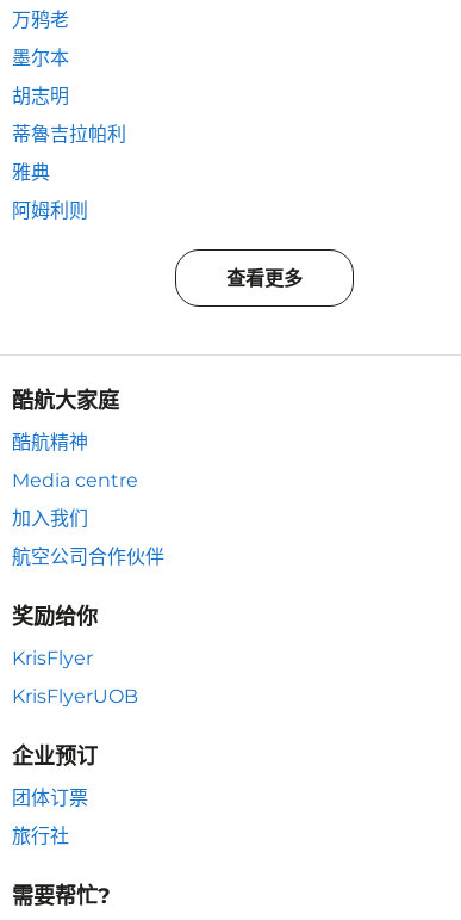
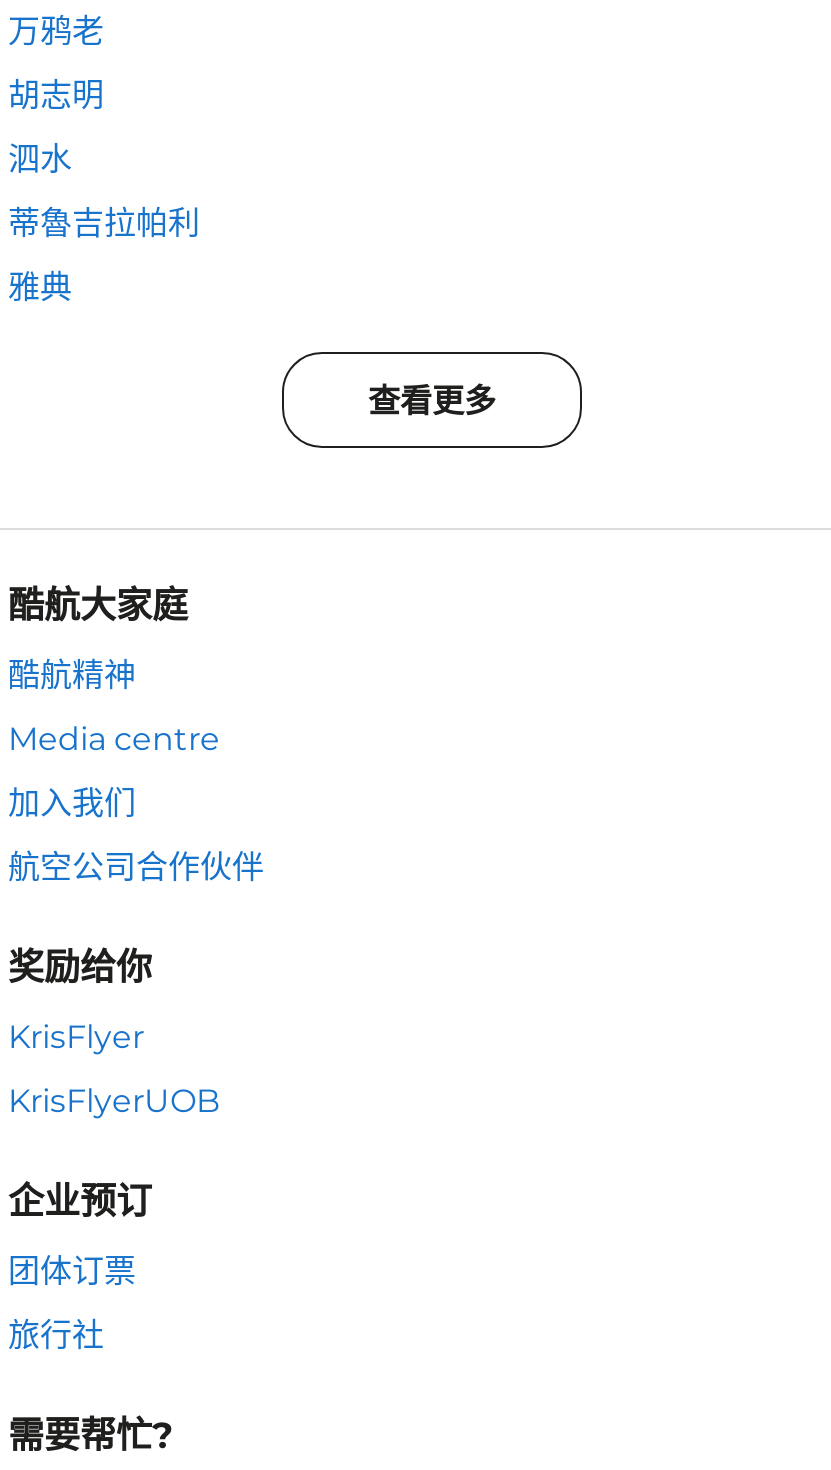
- 墨尔本

+ 泗水

- 阿姆利则
